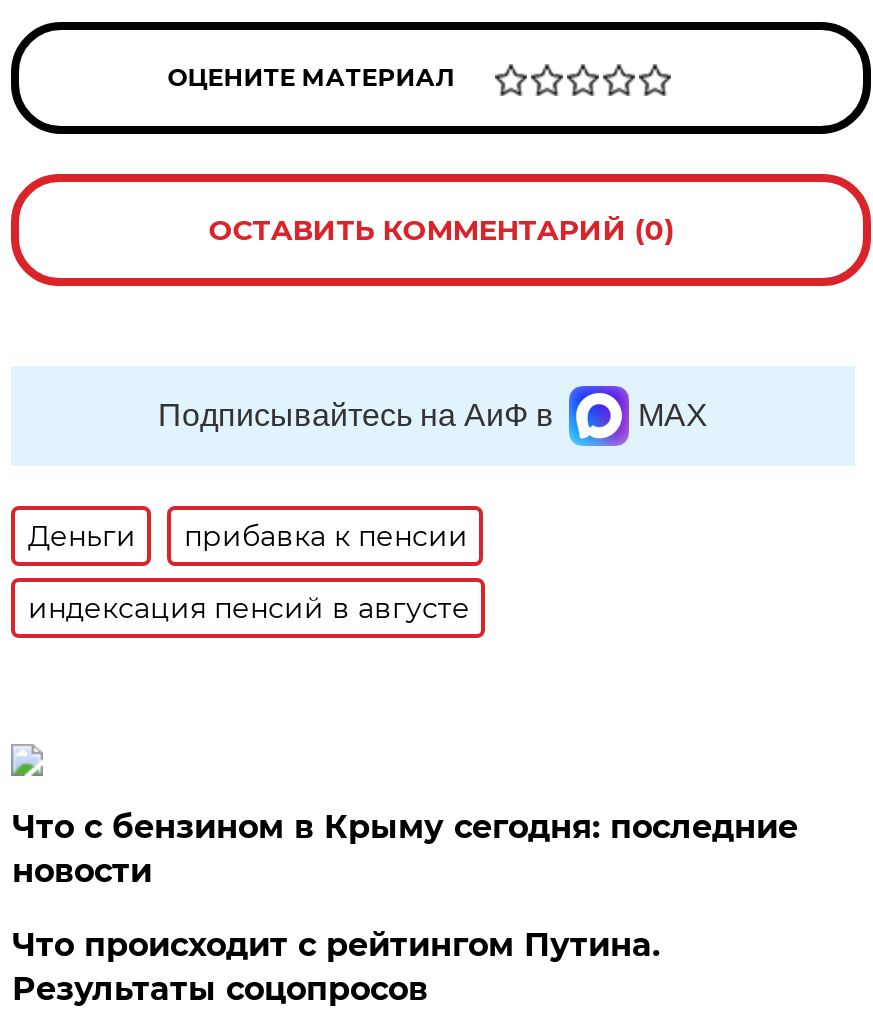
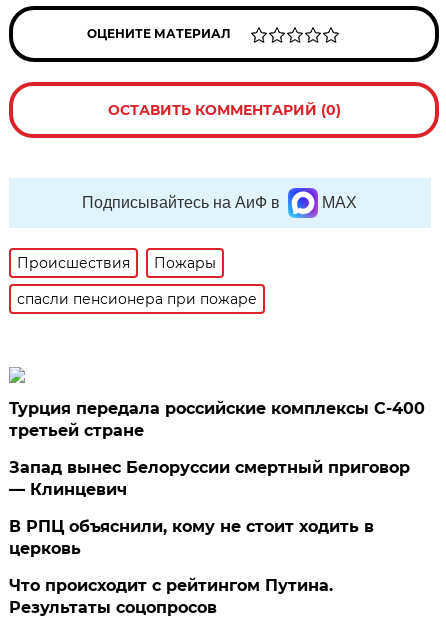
- Деньги
- прибавка к пенсии
- индексация пенсий в августе
+ Происшествия
+ Пожары
+ спасли пенсионера при пожаре

- Что с бензином в Крыму сегодня: последние
- новости
+ Турция передала российские комплексы С-400
+ третьей стране
+ Запад вынес Белоруссии смертный приговор
+ — Клинцевич
+ В РПЦ объяснили, кому не стоит ходить в
+ церковь
